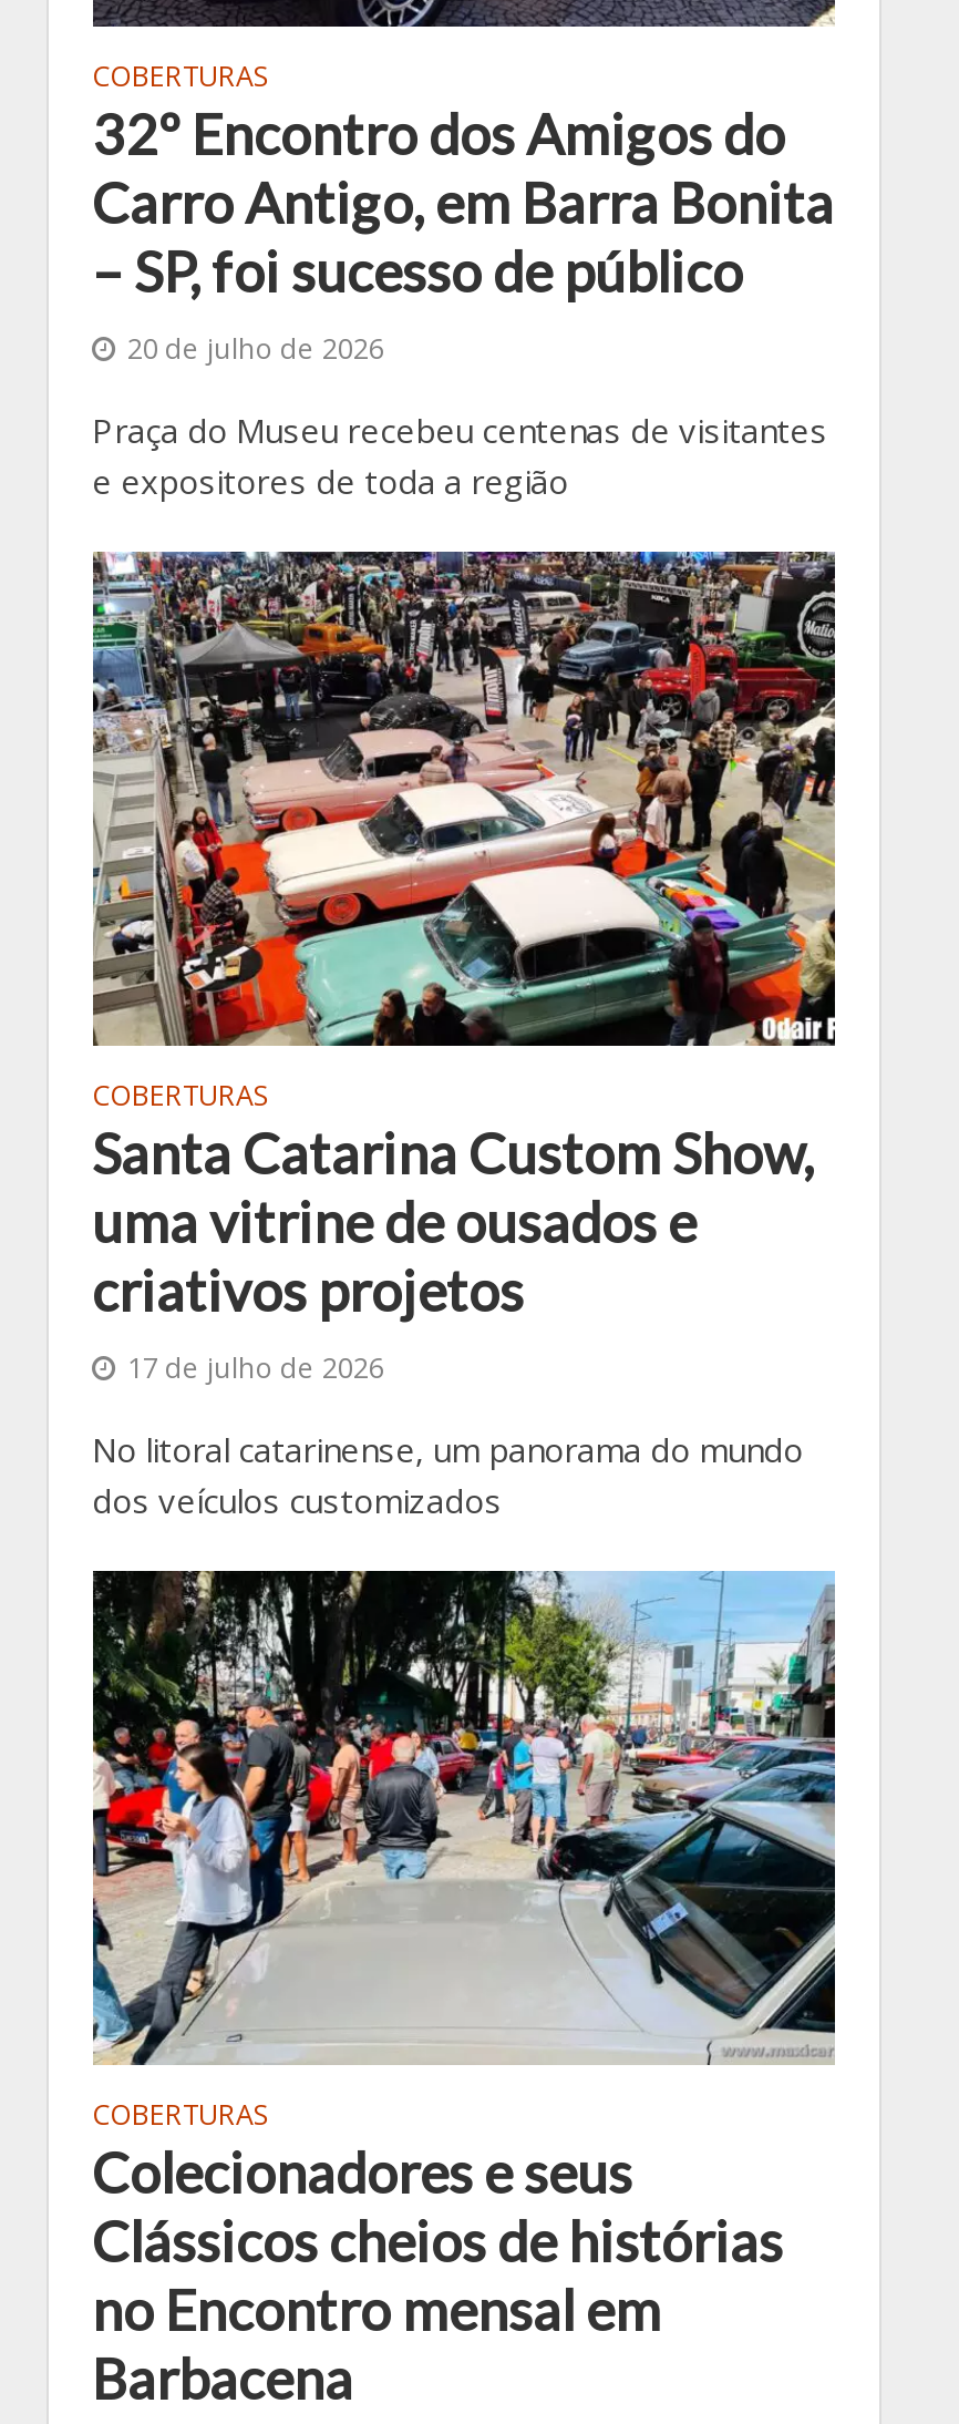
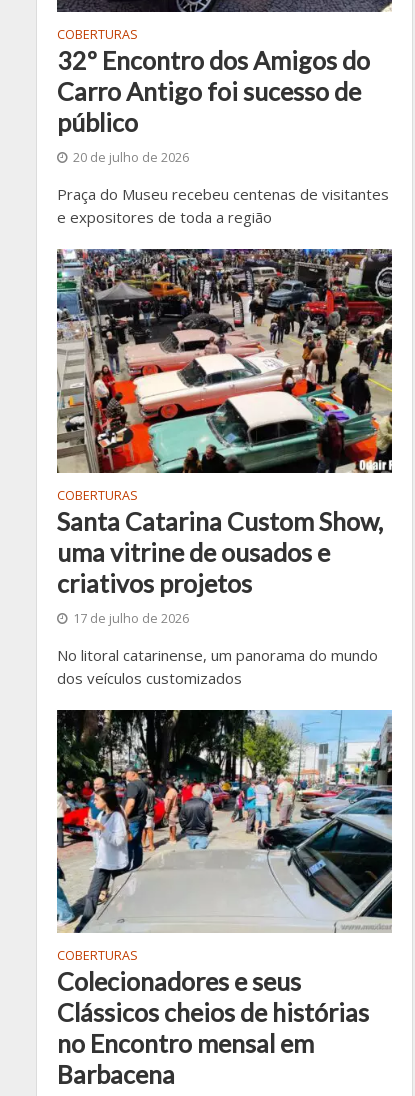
- Carro Antigo, em Barra Bonita
- – SP, foi sucesso de público
+ Carro Antigo foi sucesso de
+ público
